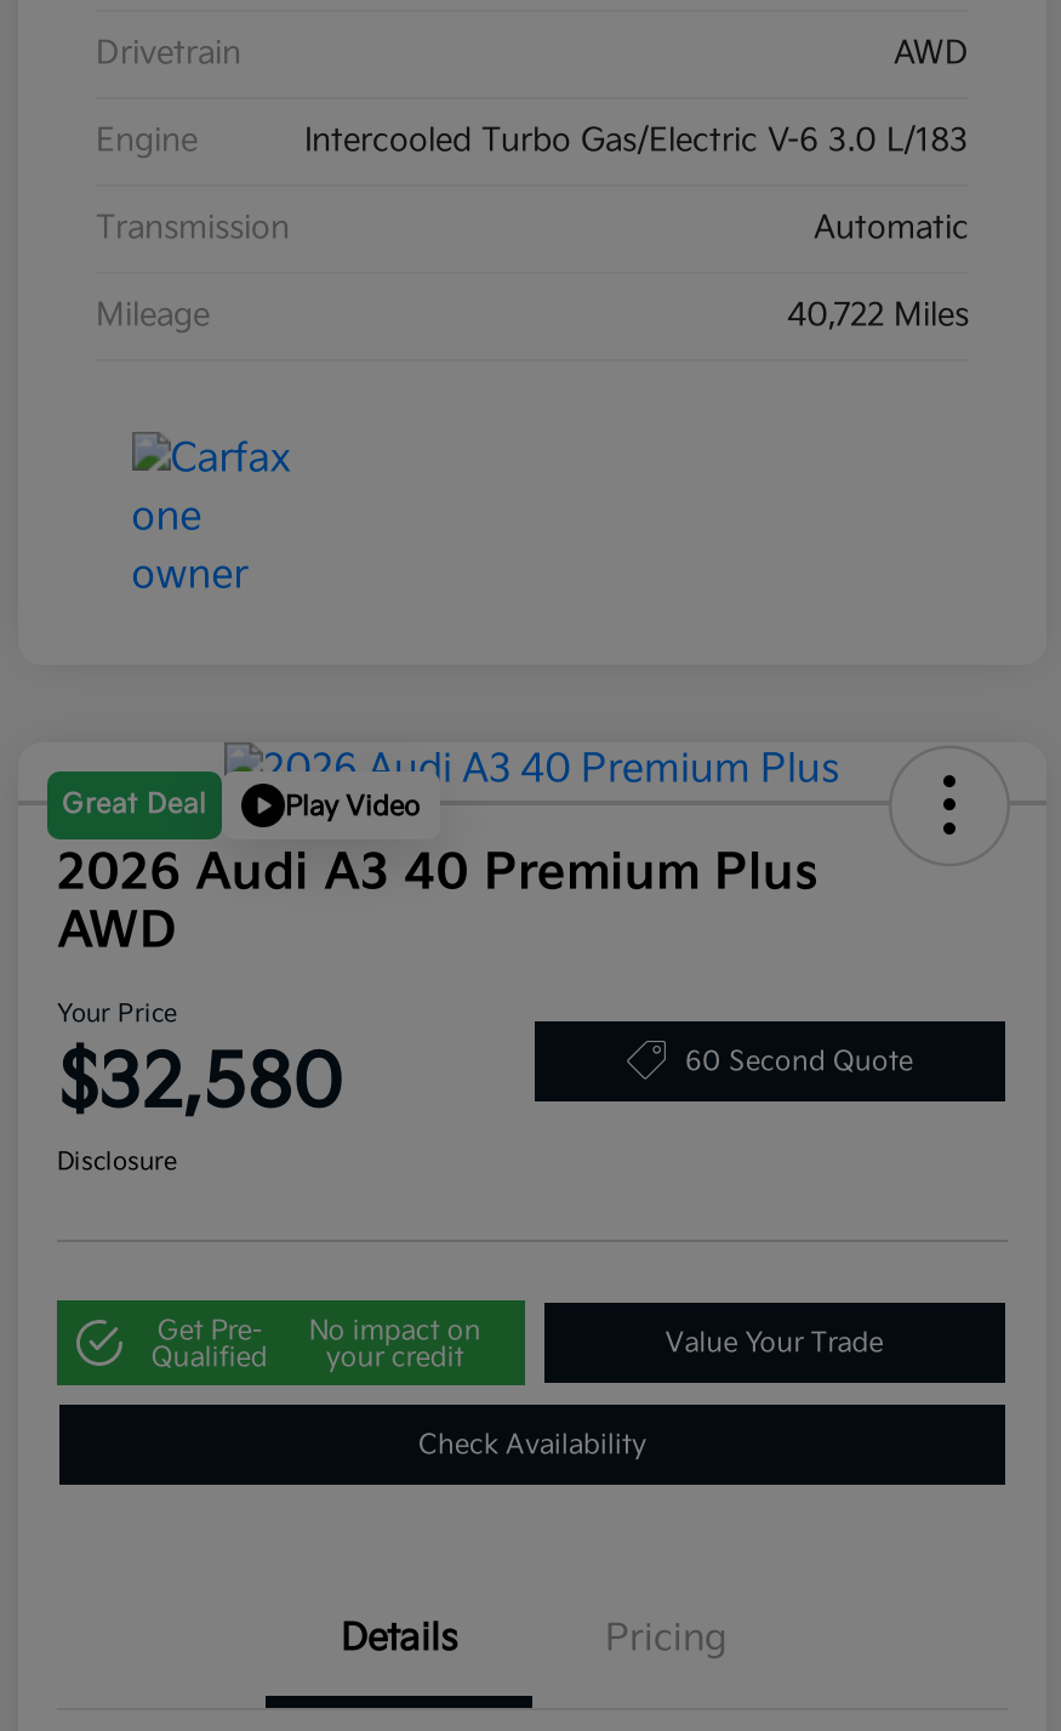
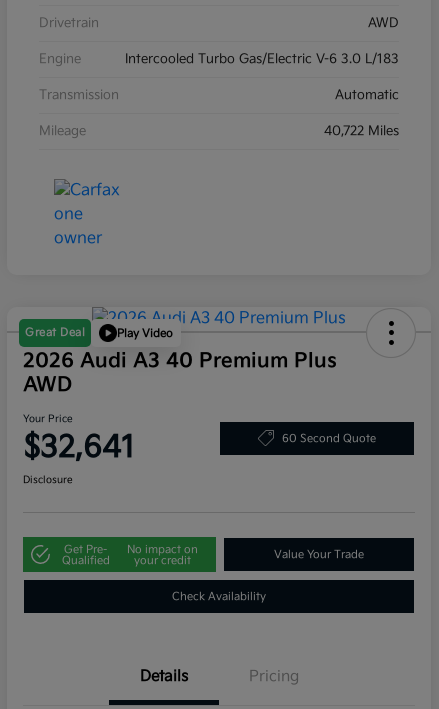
- $32,580
+ $32,641
